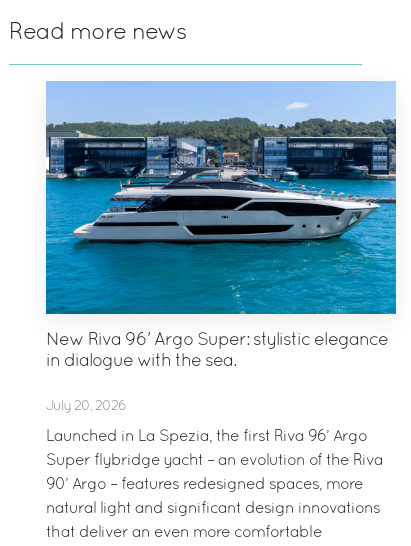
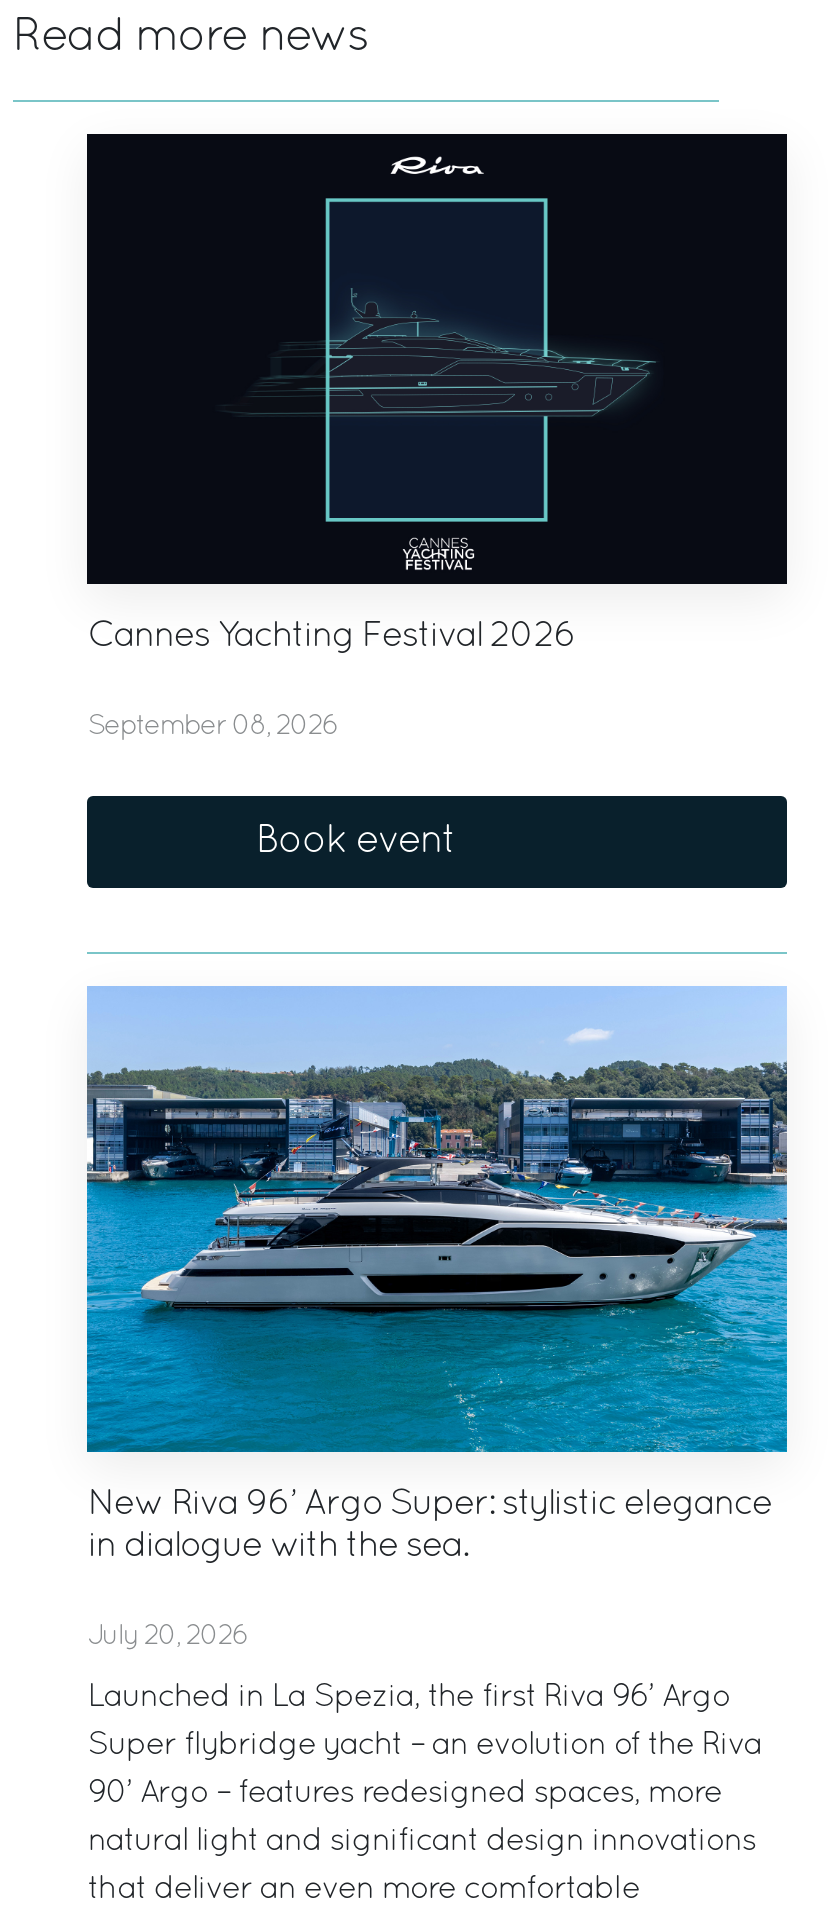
+ [image]
+ Cannes Yachting Festival 2026
+ September 08, 2026
+ Book event
